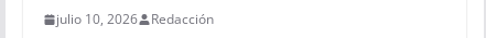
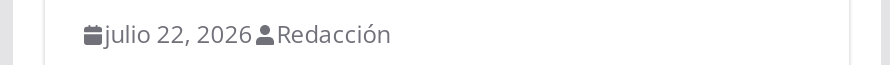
- julio 10, 2026 Redacción
+ julio 22, 2026 Redacción
